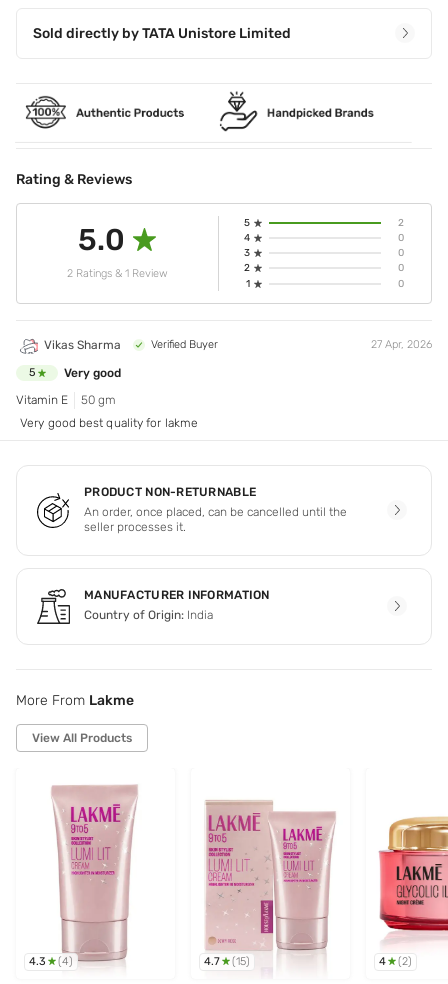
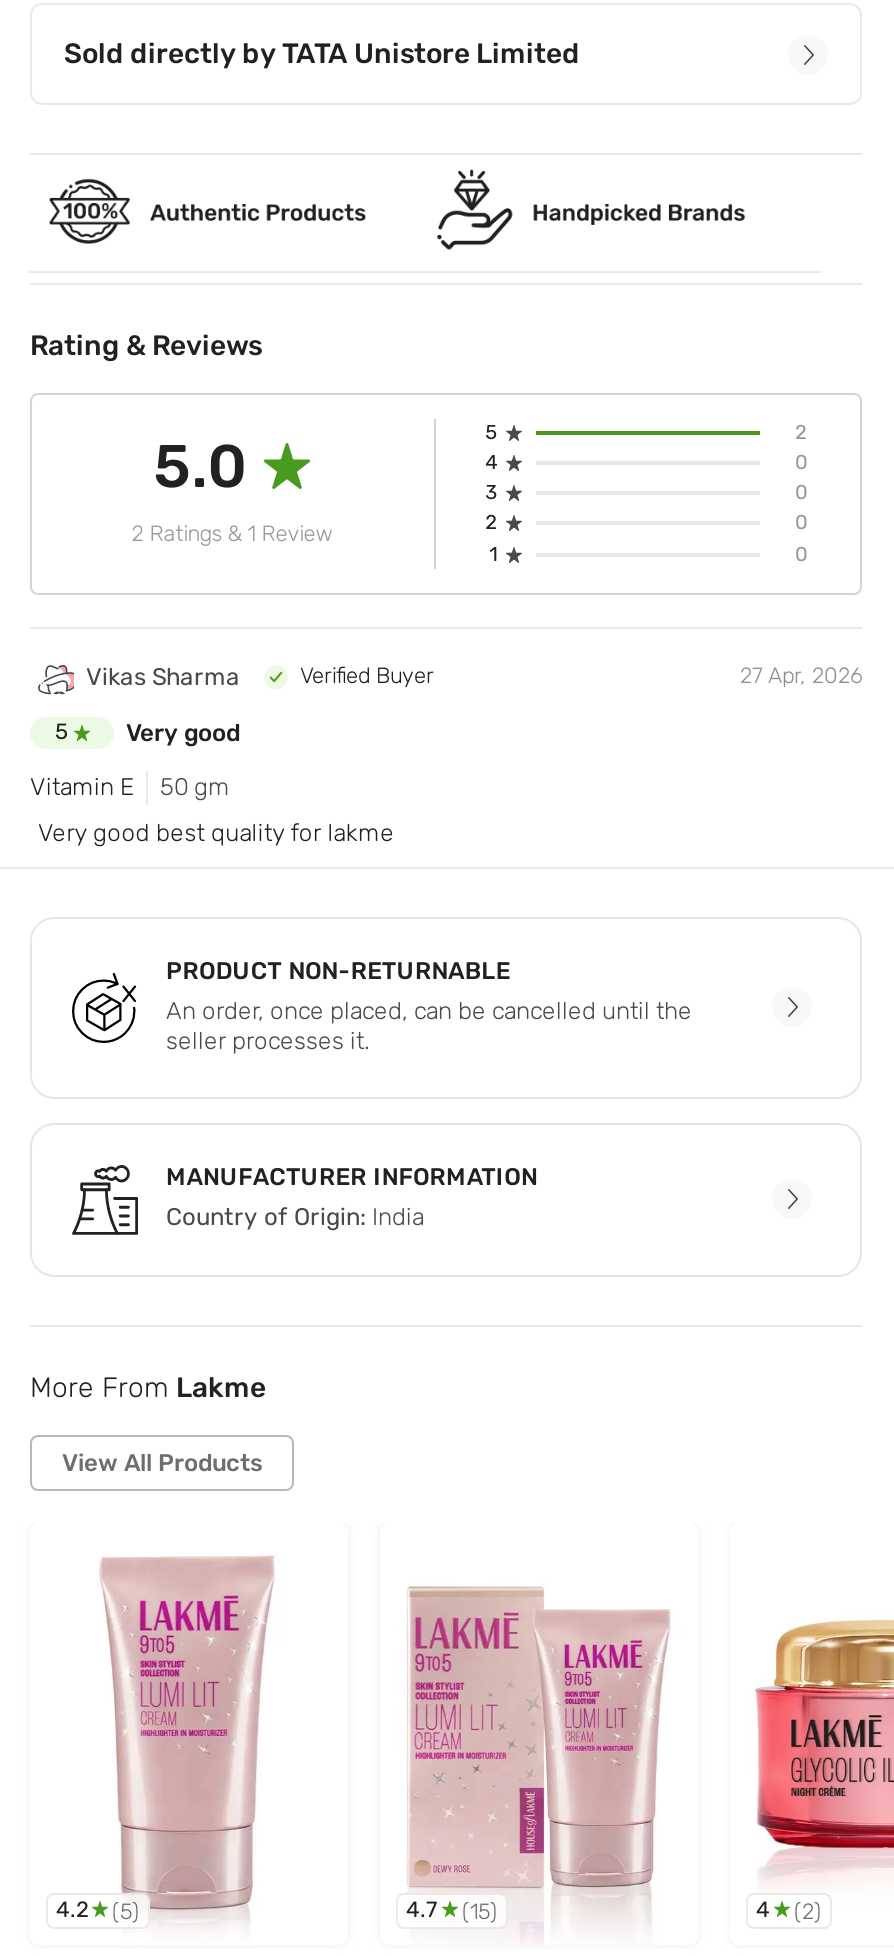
- 4.3
+ 4.2

- (4)
+ (5)
